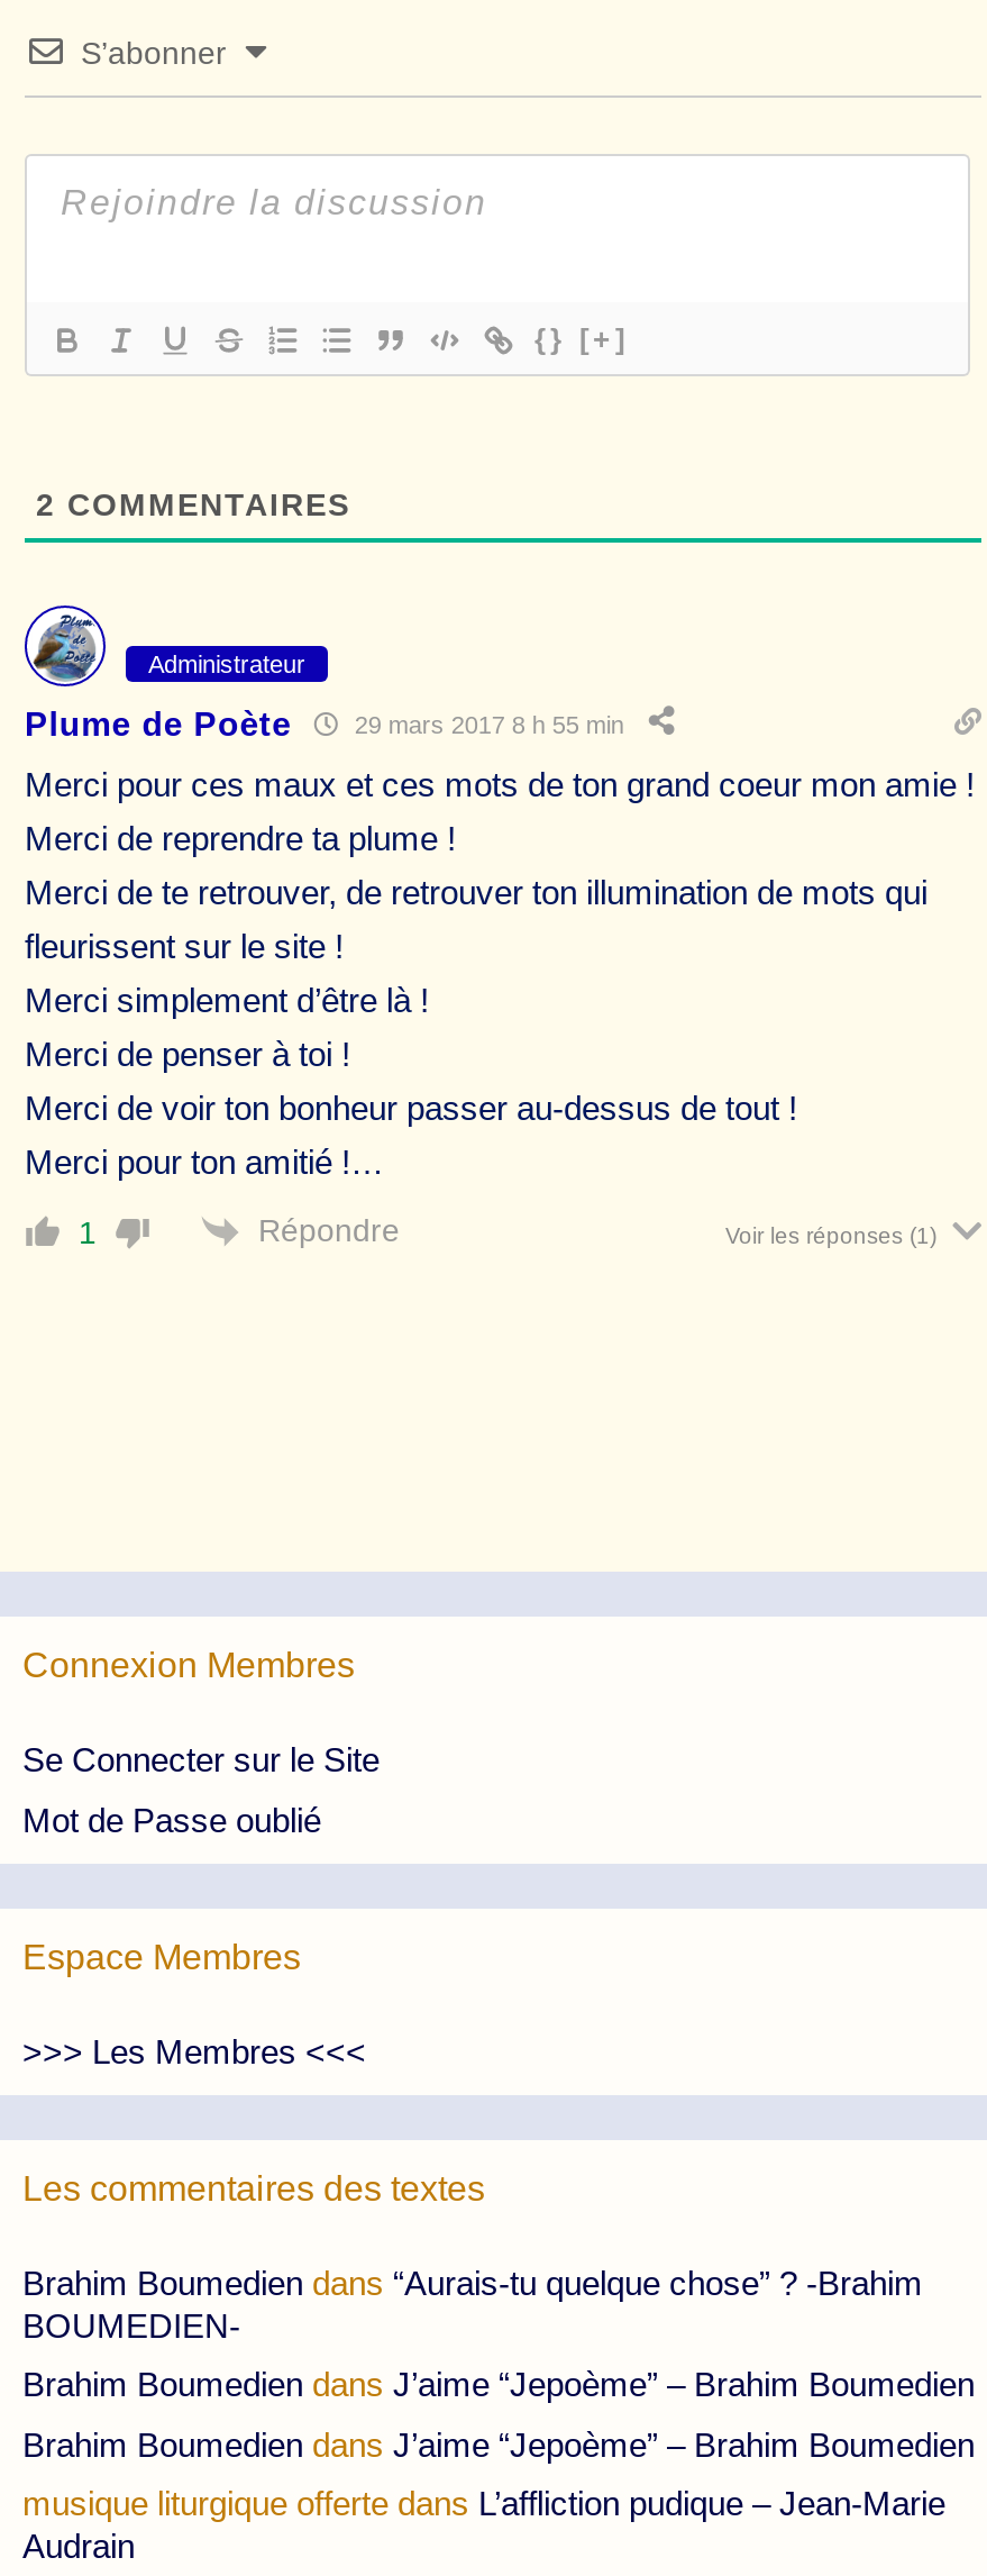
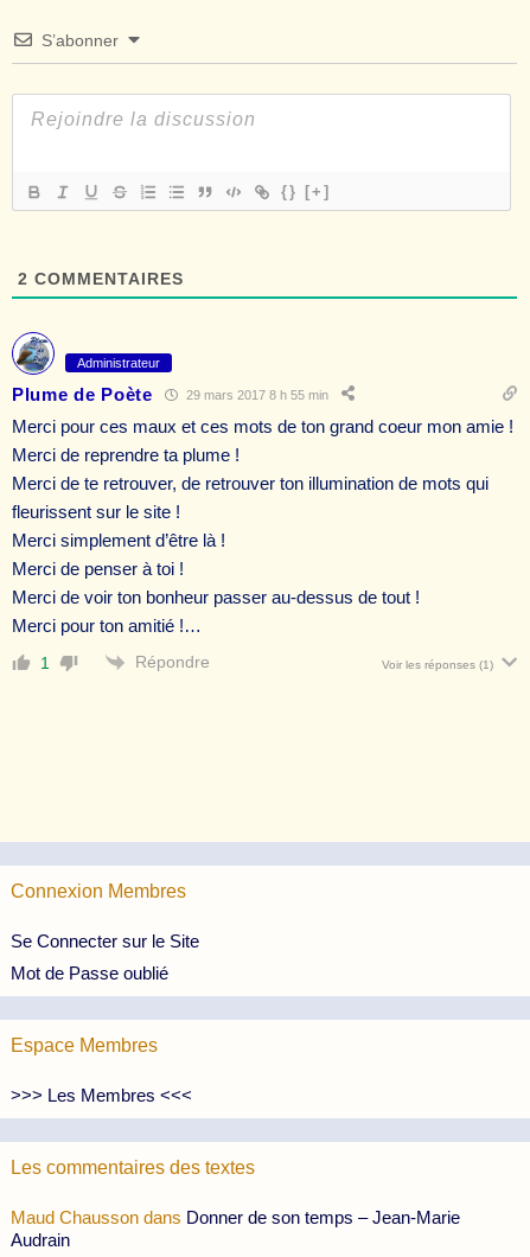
- Brahim Boumedien dans “Aurais-tu quelque chose” ? -Brahim
- BOUMEDIEN-
- Brahim Boumedien dans J’aime “Jepoème” – Brahim Boumedien
- Brahim Boumedien dans J’aime “Jepoème” – Brahim Boumedien
- musique liturgique offerte dans L’affliction pudique – Jean-Marie
+ Maud Chausson dans Donner de son temps – Jean-Marie
